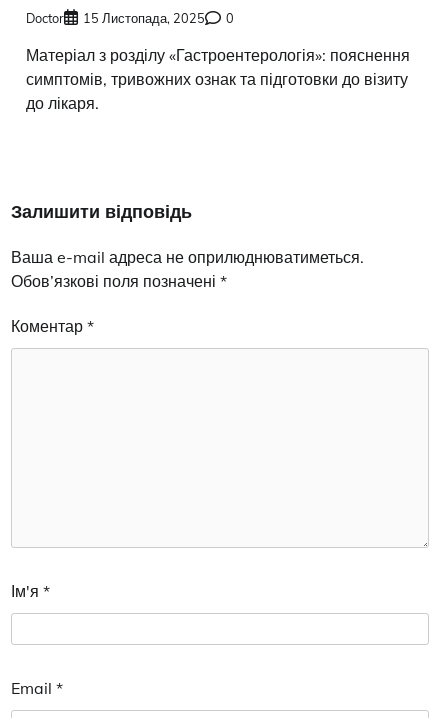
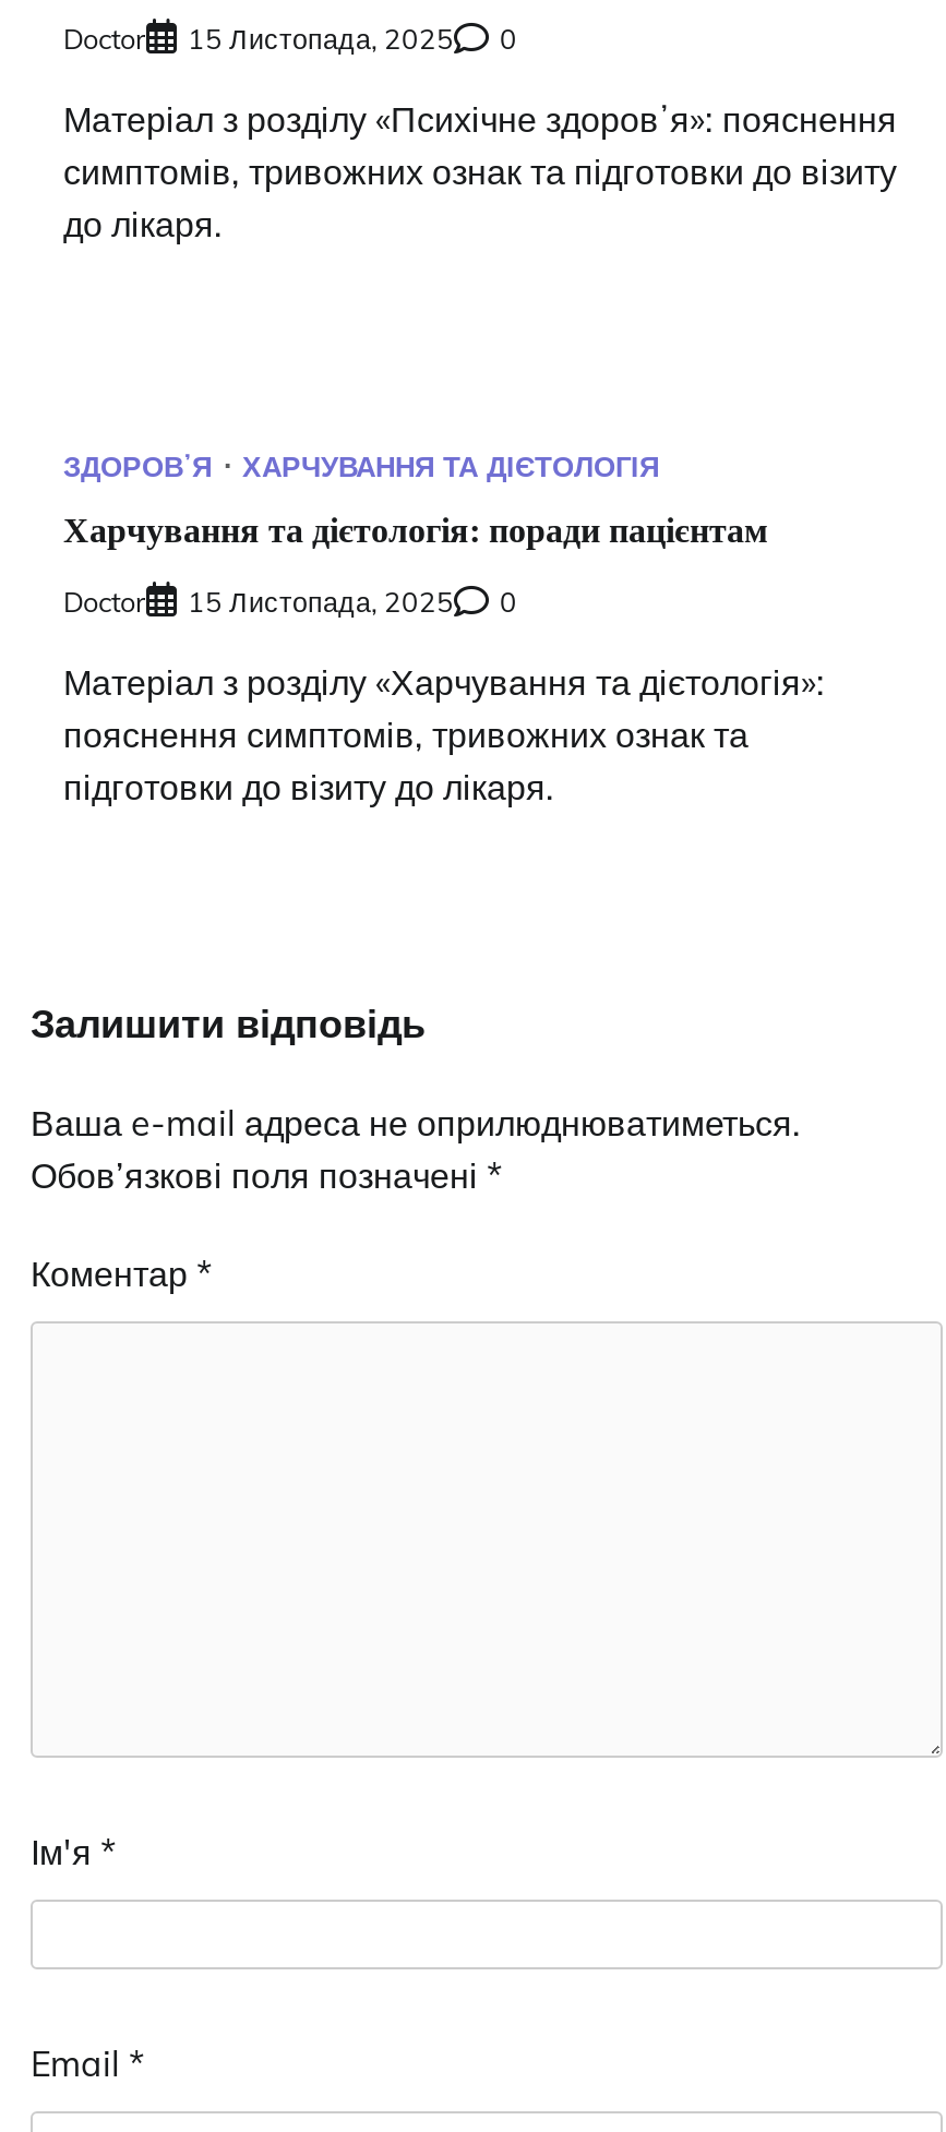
- Матеріал з розділу «Гастроентерологія»: пояснення
+ Матеріал з розділу «Психічне здоровʼя»: пояснення

+ ЗДОРОВʼЯ
+ ХАРЧУВАННЯ ТА ДІЄТОЛОГІЯ
+ Харчування та дієтологія: поради пацієнтам
+ Doctor
+ 15 Листопада, 2025
+ 0
+ Матеріал з розділу «Харчування та дієтологія»:
+ пояснення симптомів, тривожних ознак та
+ підготовки до візиту до лікаря.
